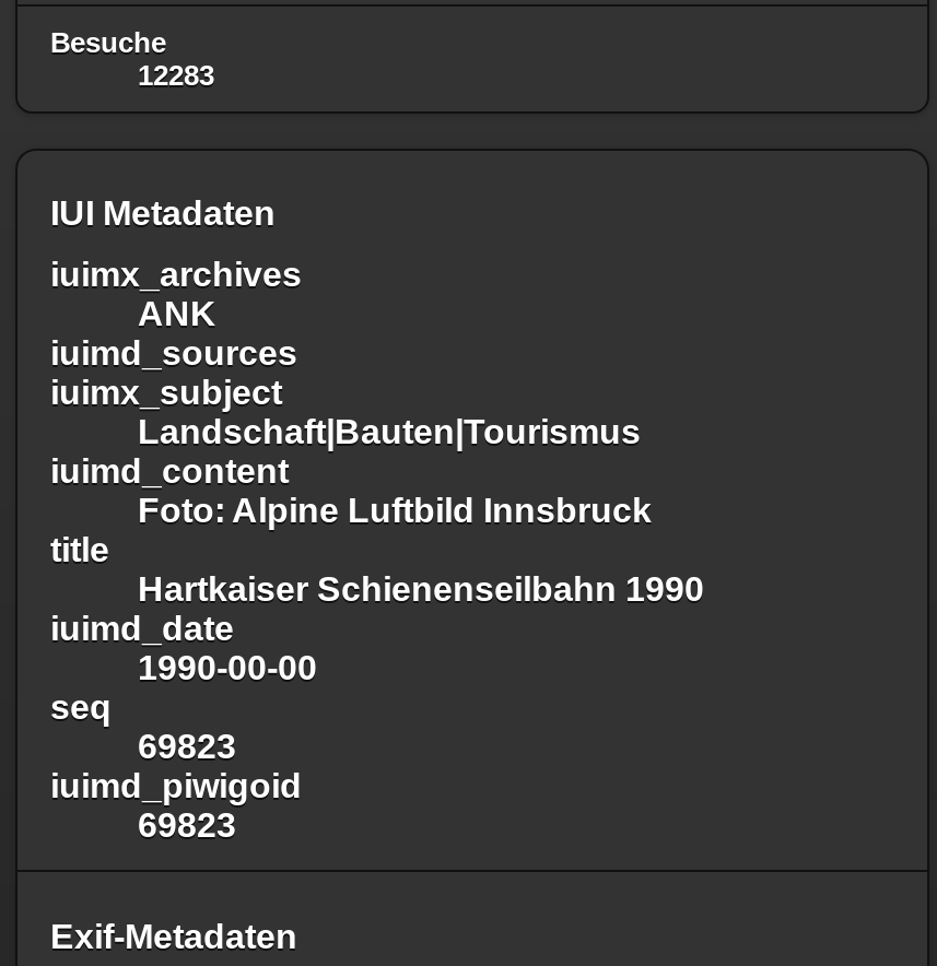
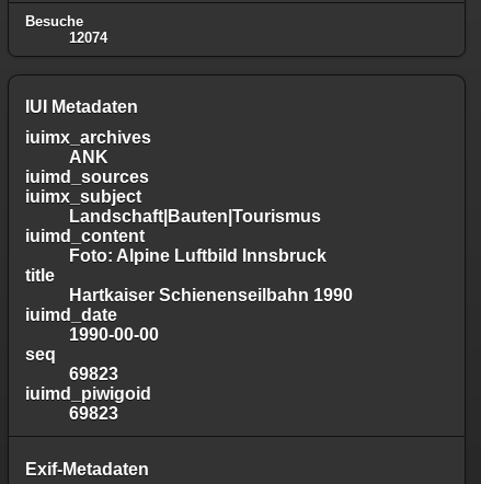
- 12283
+ 12074
